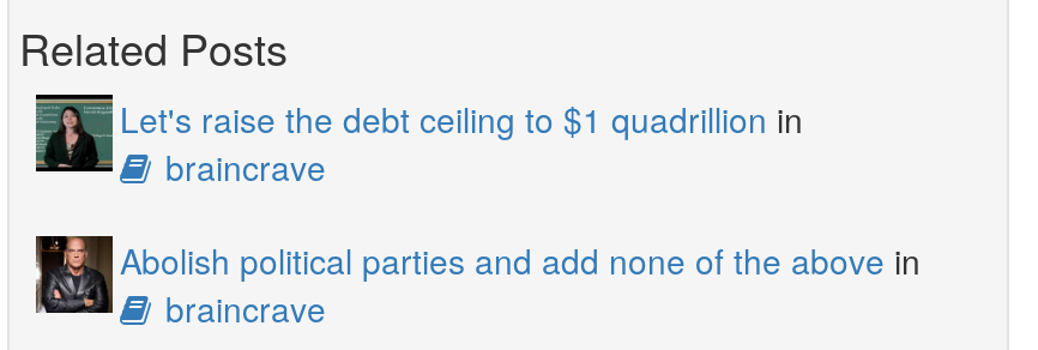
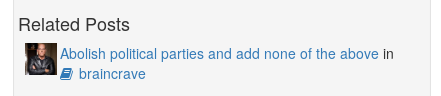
- [image]
- Let's raise the debt ceiling to $1 quadrillion in
- braincrave
